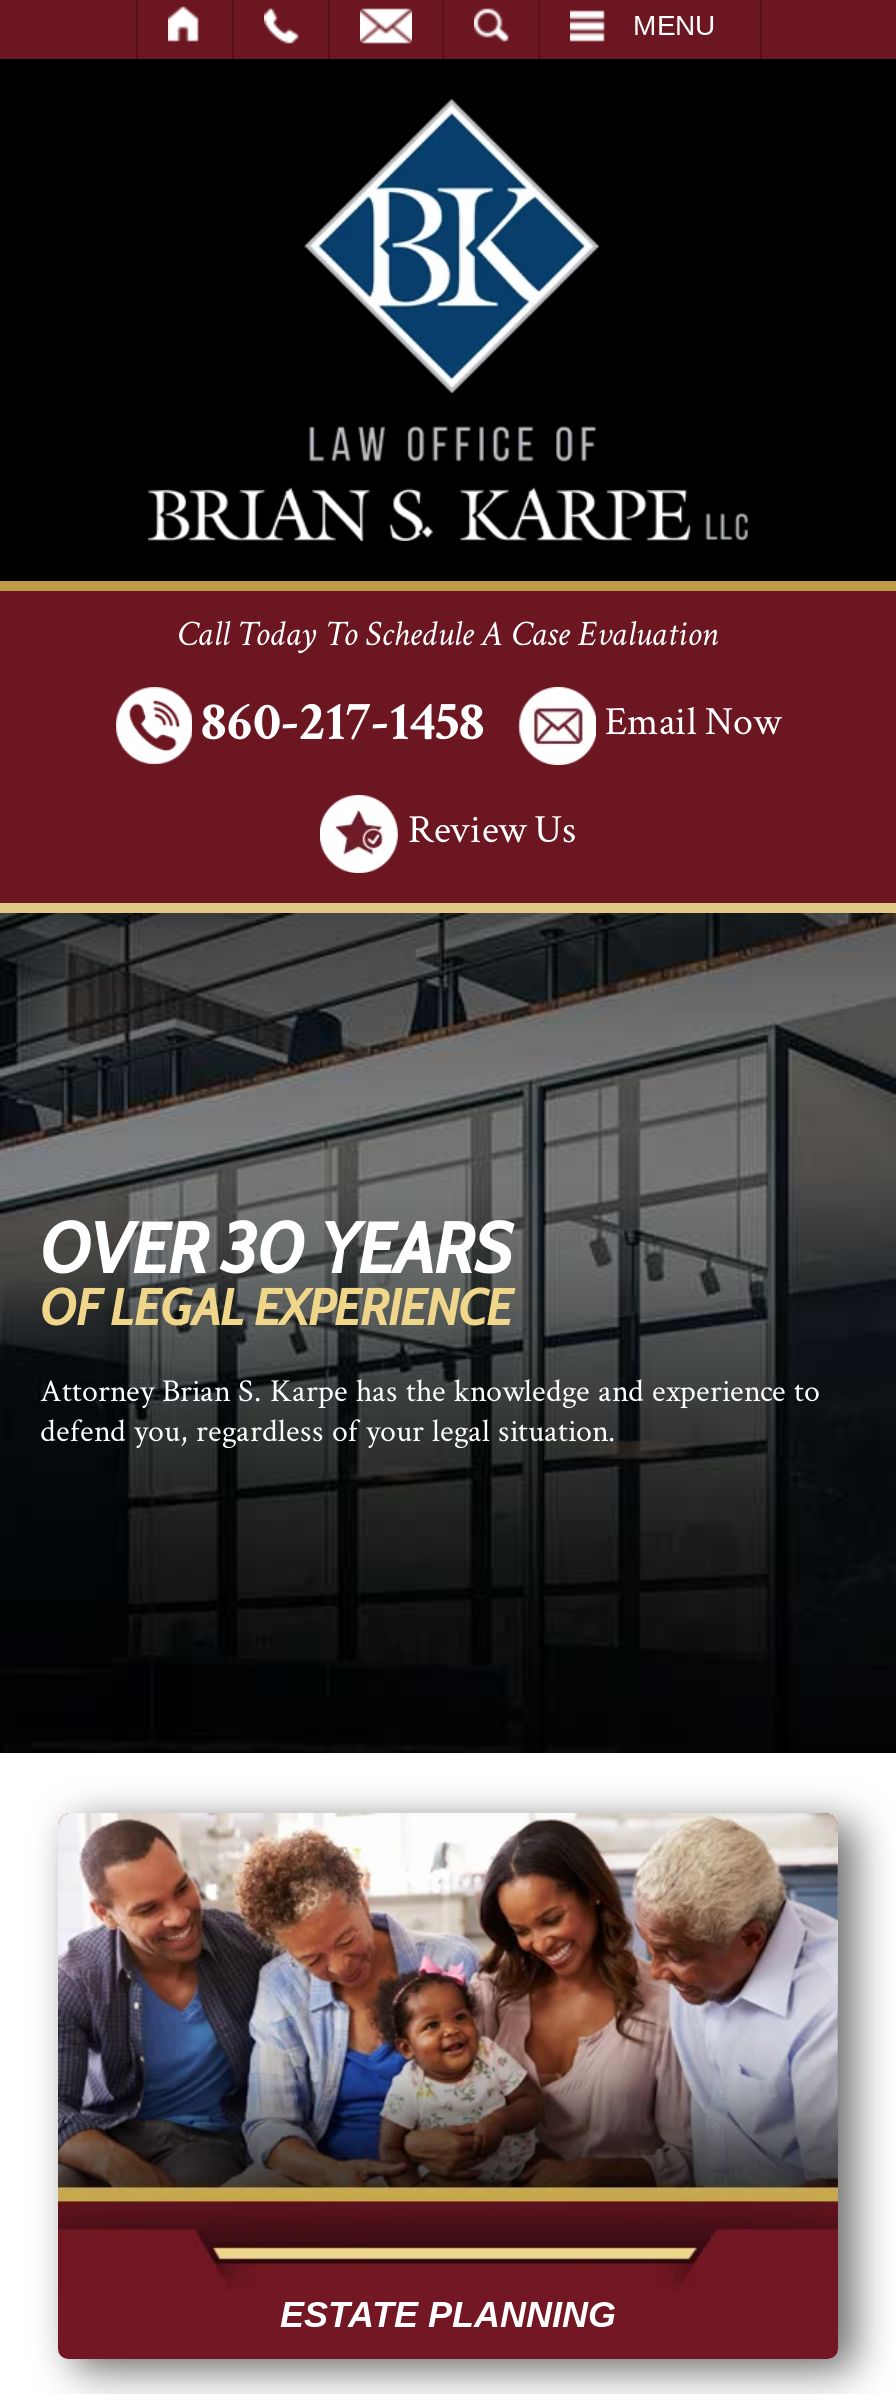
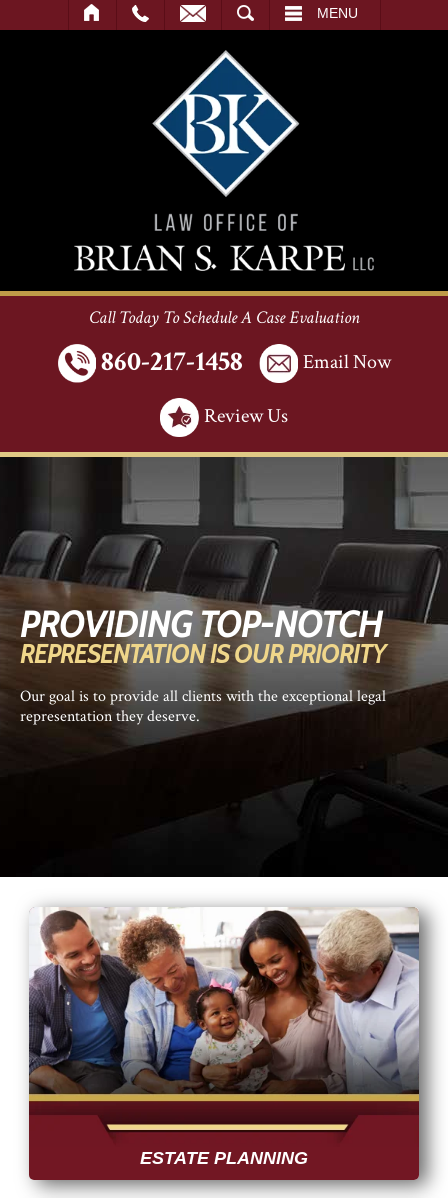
- [image]
- OVER 30 YEARS
- OF LEGAL EXPERIENCE
+ [image]
+ PROVIDING TOP-NOTCH
+ REPRESENTATION IS OUR PRIORITY

- Attorney Brian S. Karpe has the knowledge and experience to
- defend you, regardless of your legal situation.
+ Our goal is to provide all clients with the exceptional legal
+ representation they deserve.
